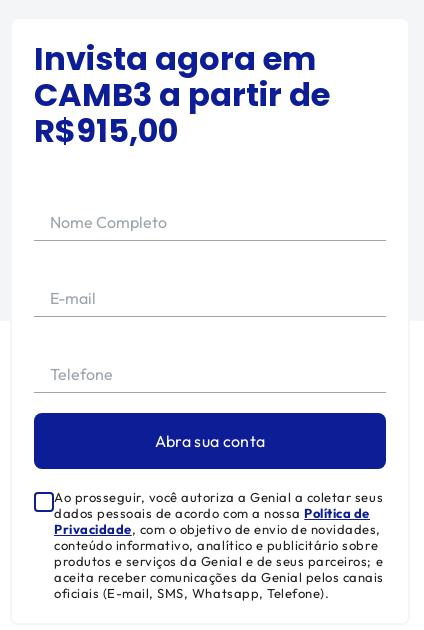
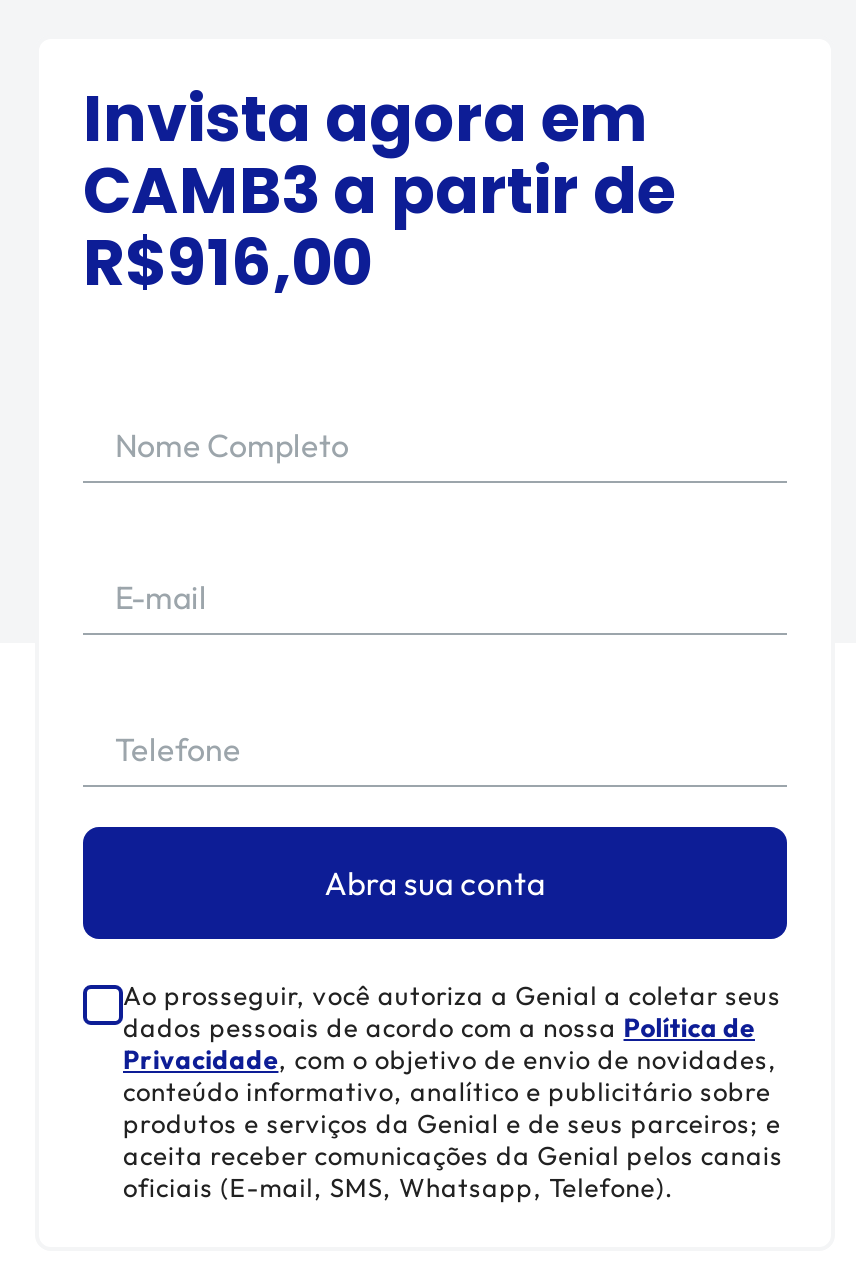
- R$915,00
+ R$916,00
